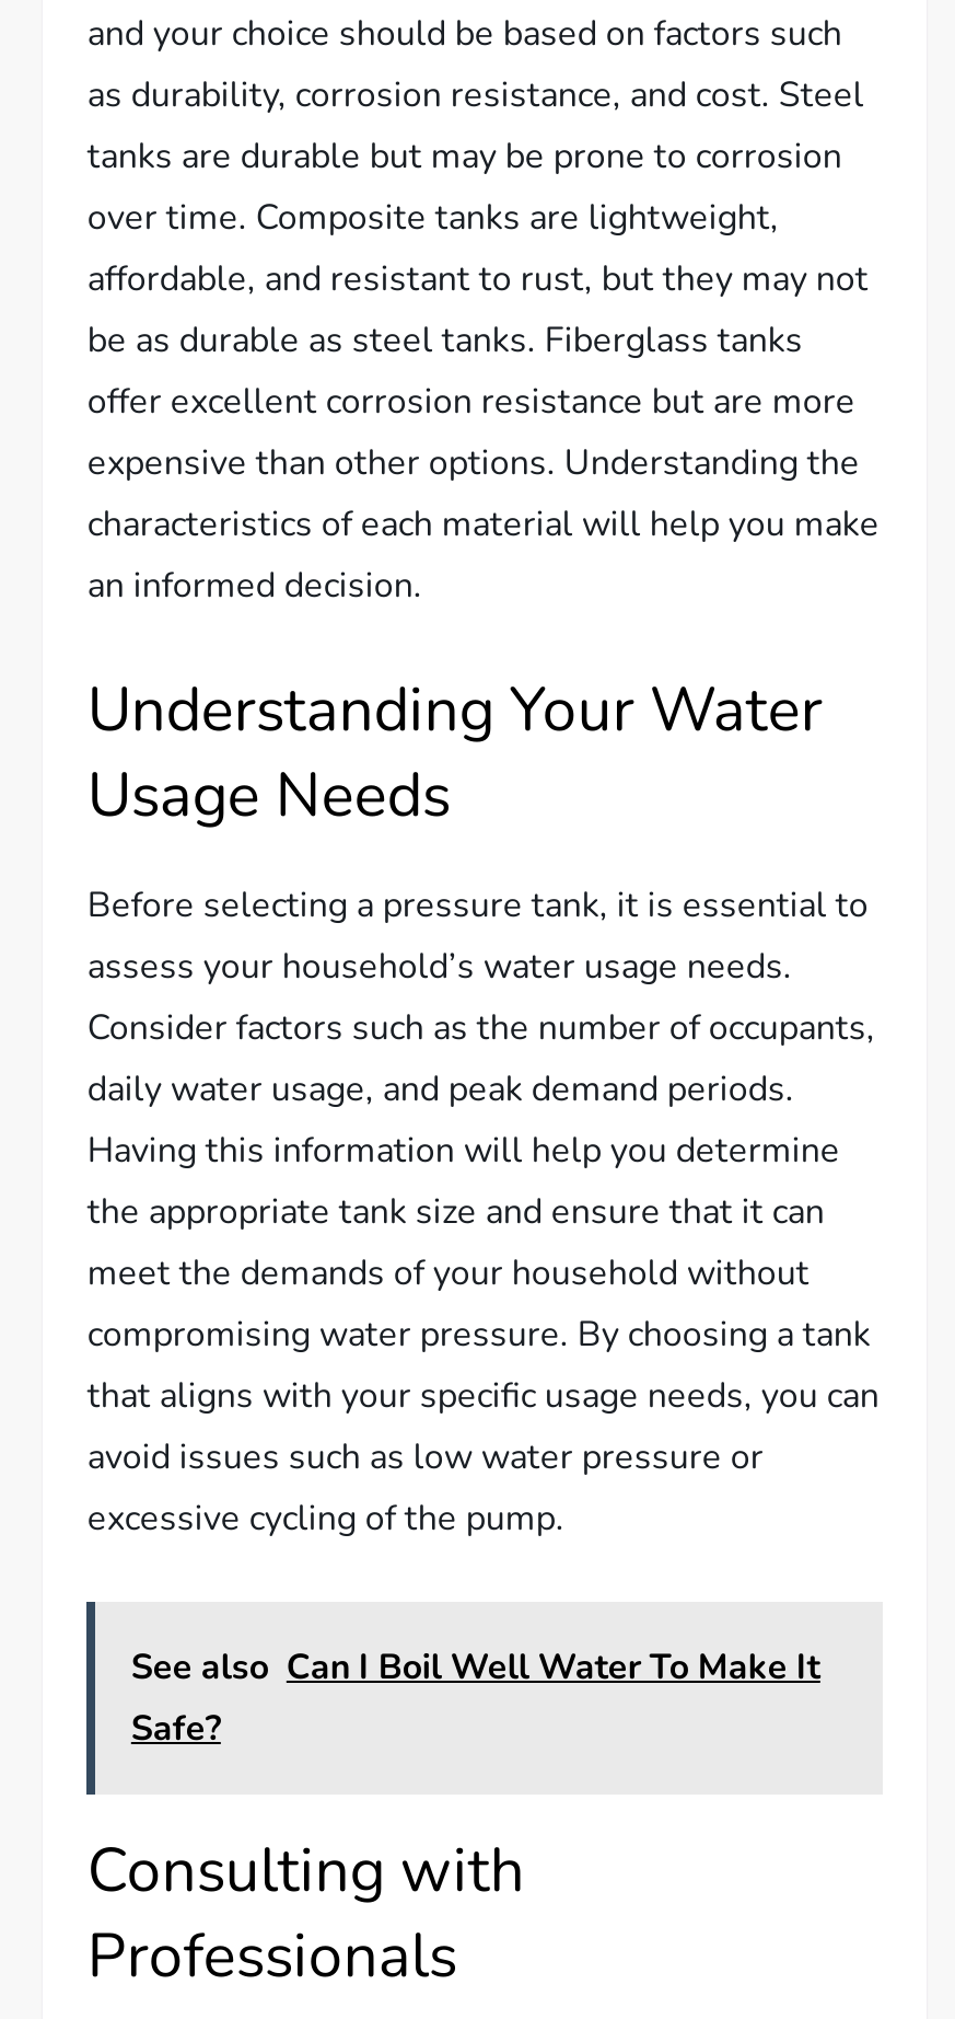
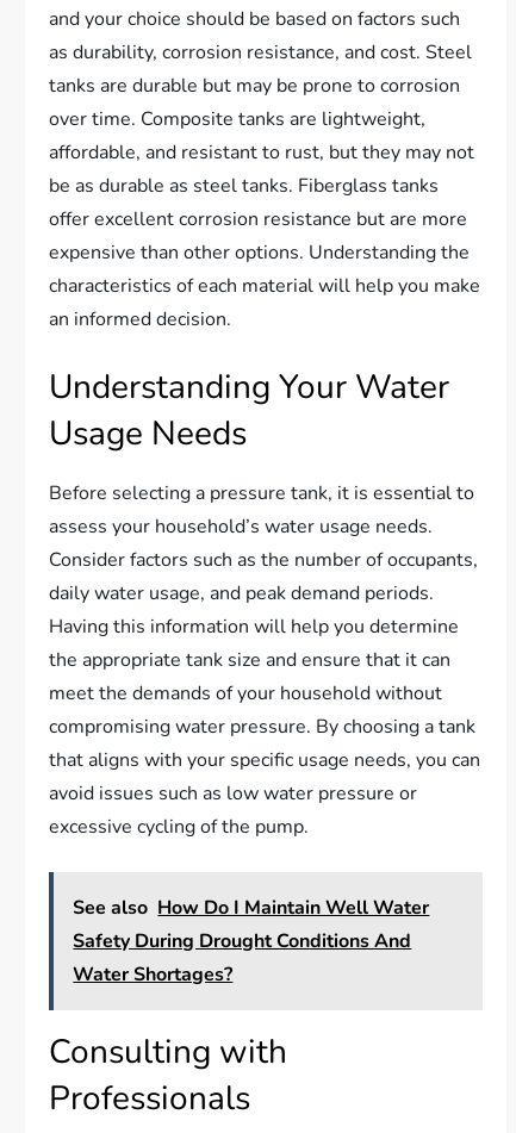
- See also Can I Boil Well Water To Make It
- Safe?
+ See also How Do I Maintain Well Water
+ Safety During Drought Conditions And
+ Water Shortages?
